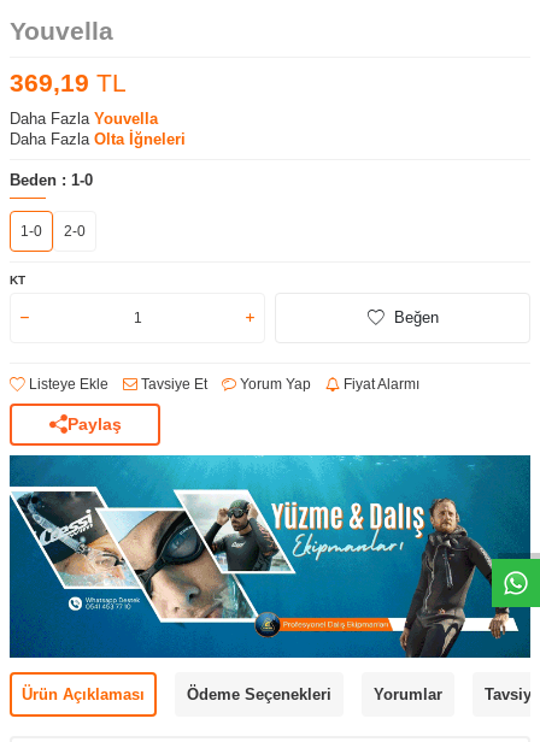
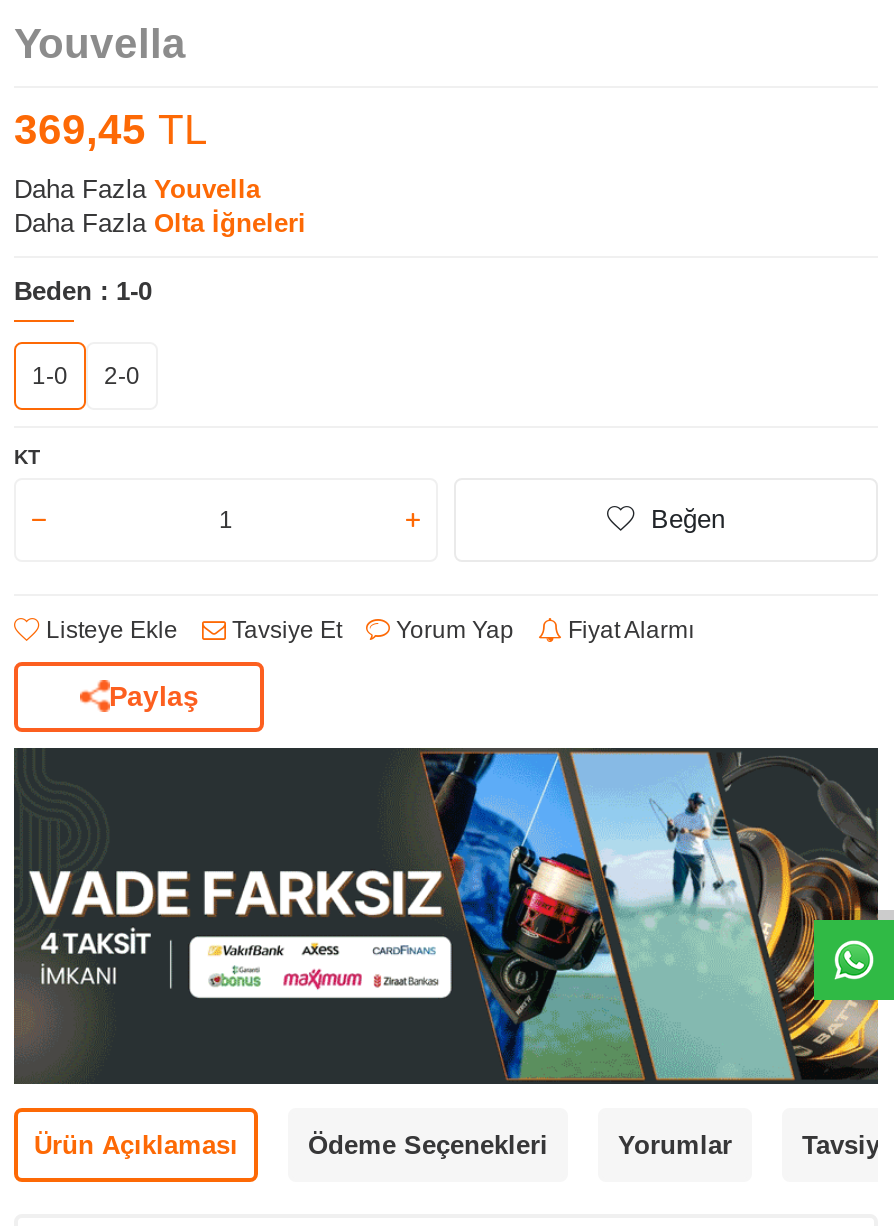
- 369,19 TL
+ 369,45 TL

- [image]
+ [image]
